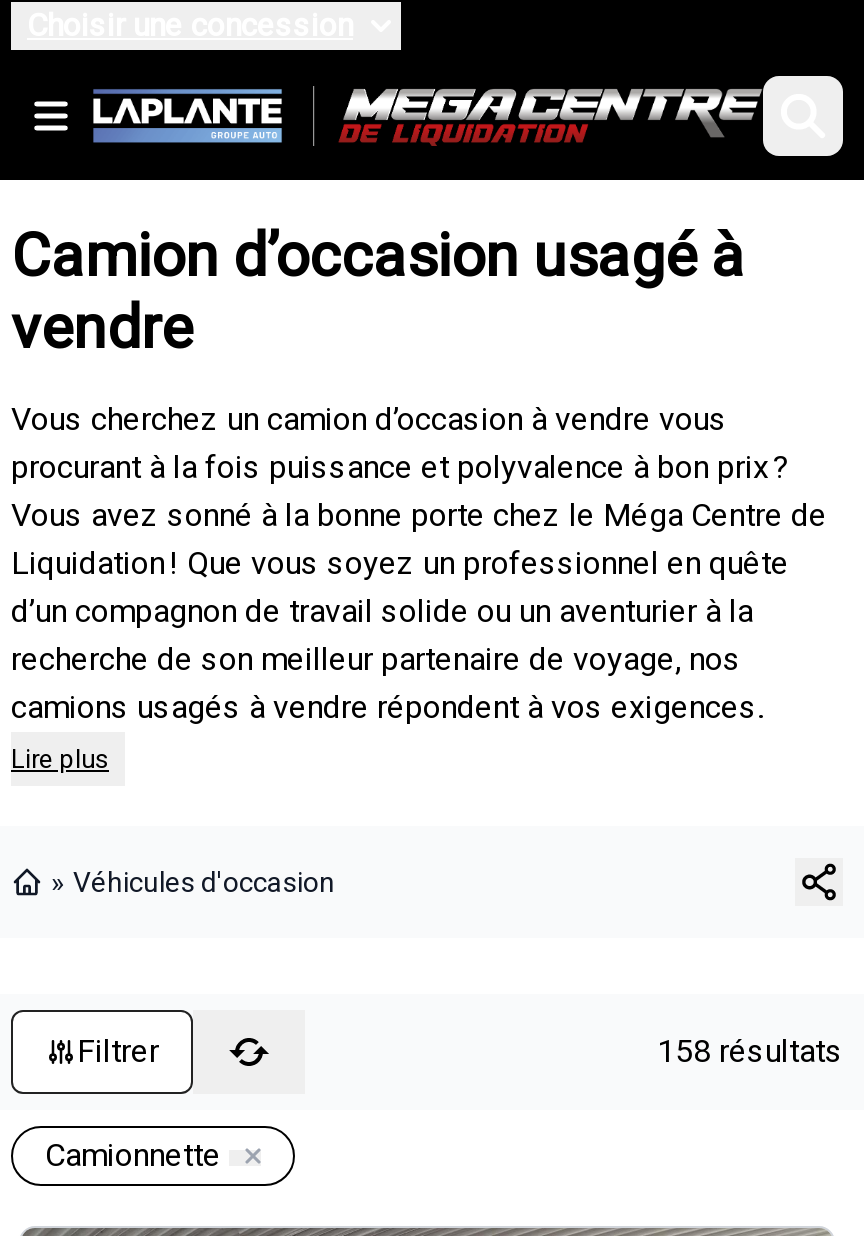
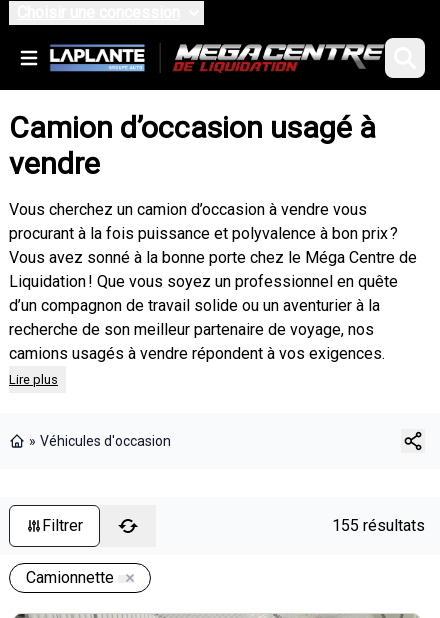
- 158 résultats
+ 155 résultats
